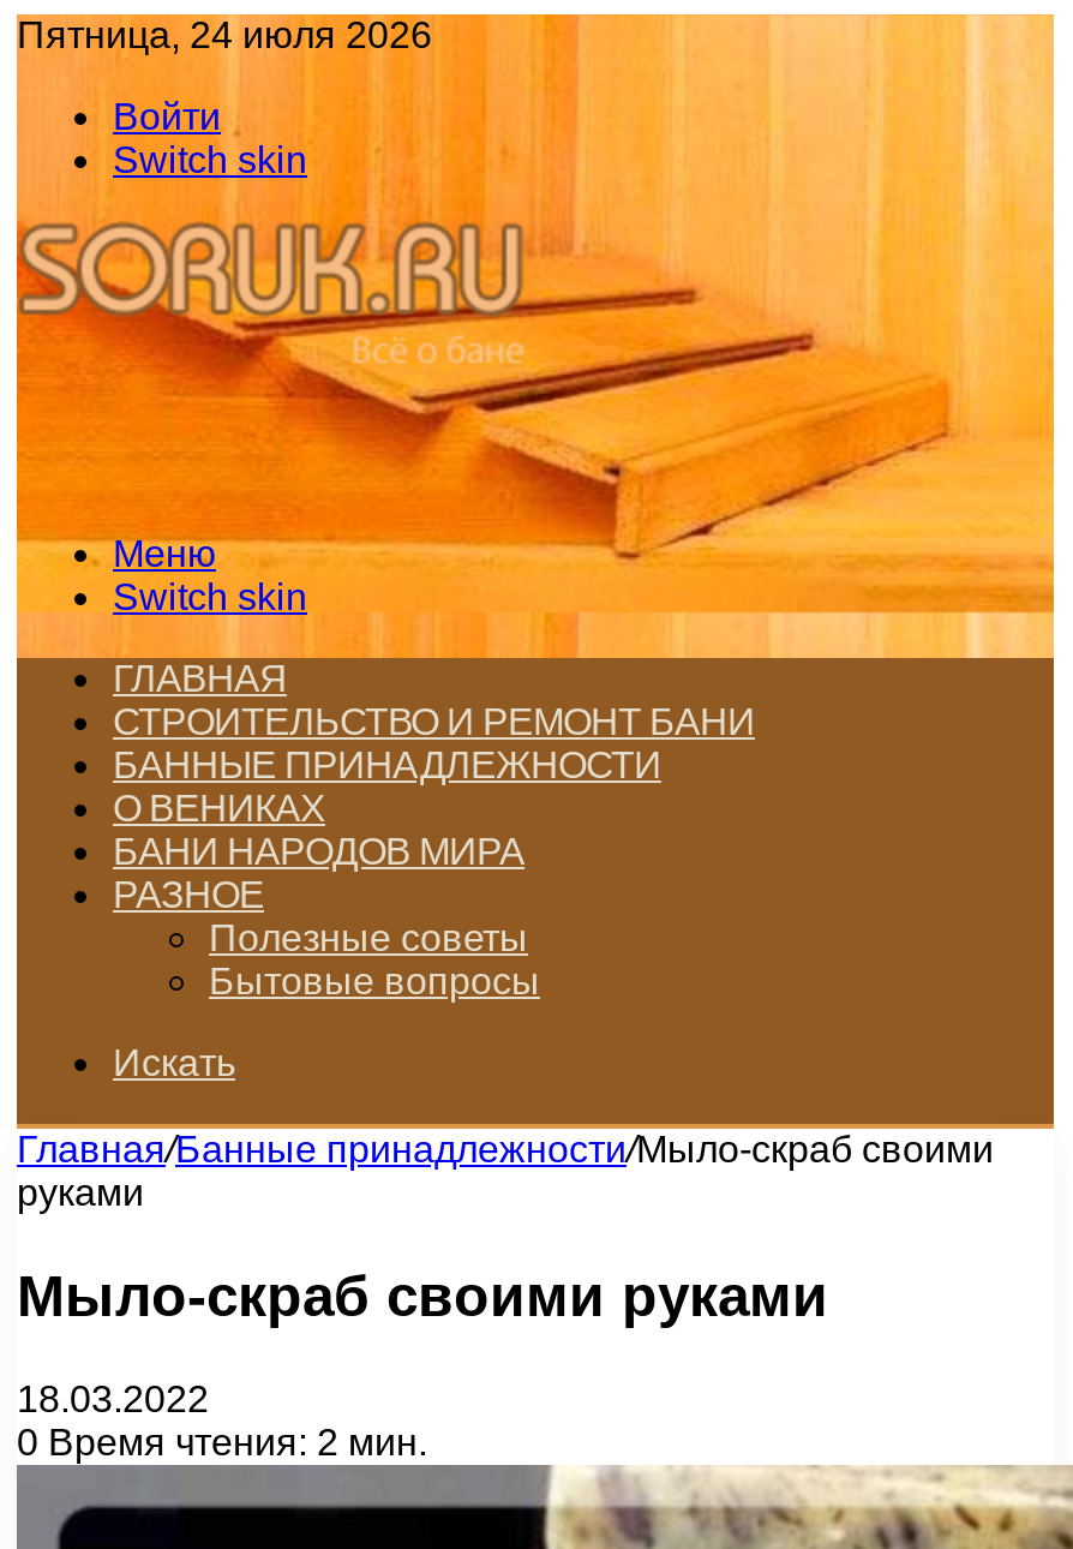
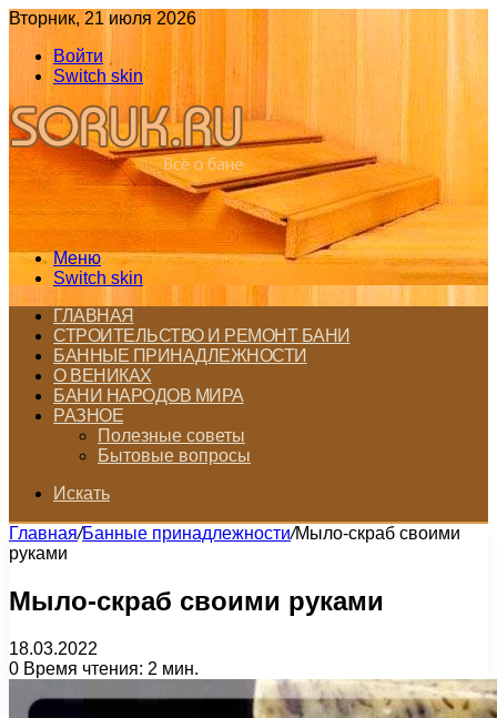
- Пятница, 24 июля 2026
+ Вторник, 21 июля 2026
